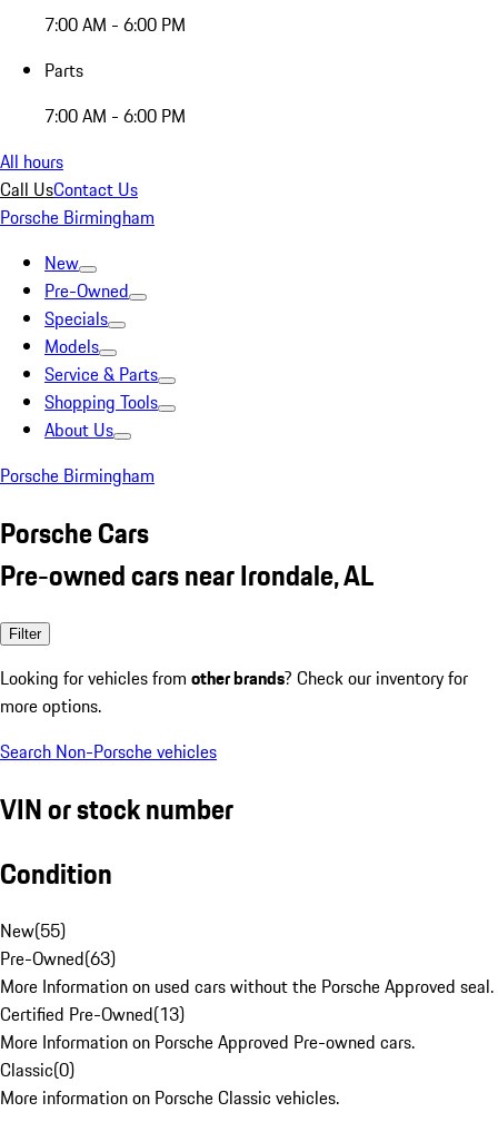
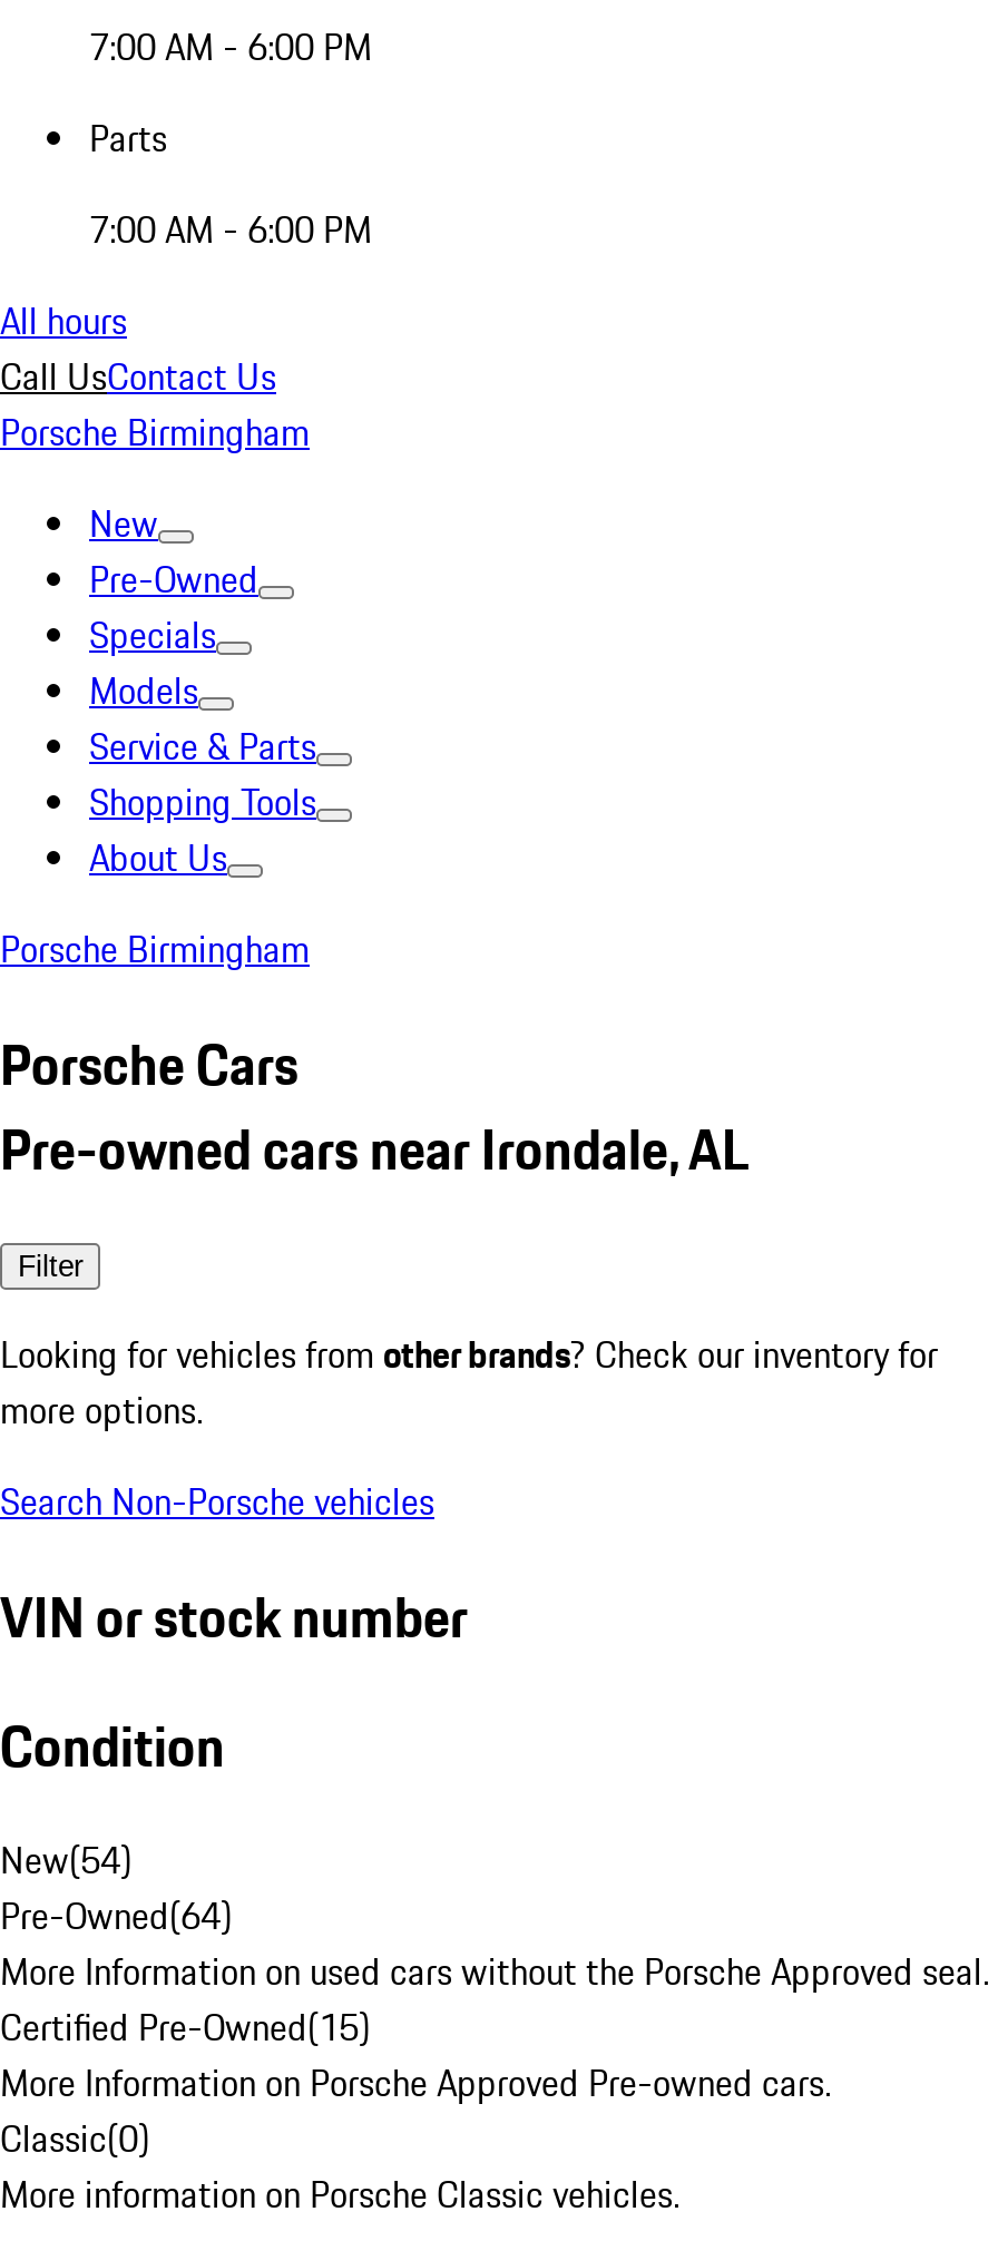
- New(55)
+ New(54)

- Pre-Owned(63)
+ Pre-Owned(64)

- Certified Pre-Owned(13)
+ Certified Pre-Owned(15)
